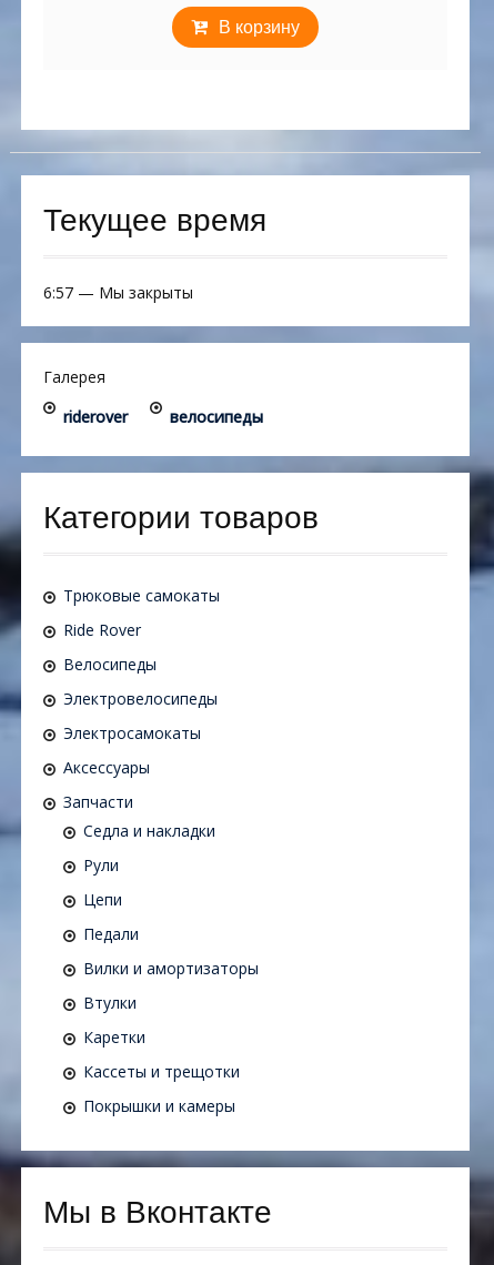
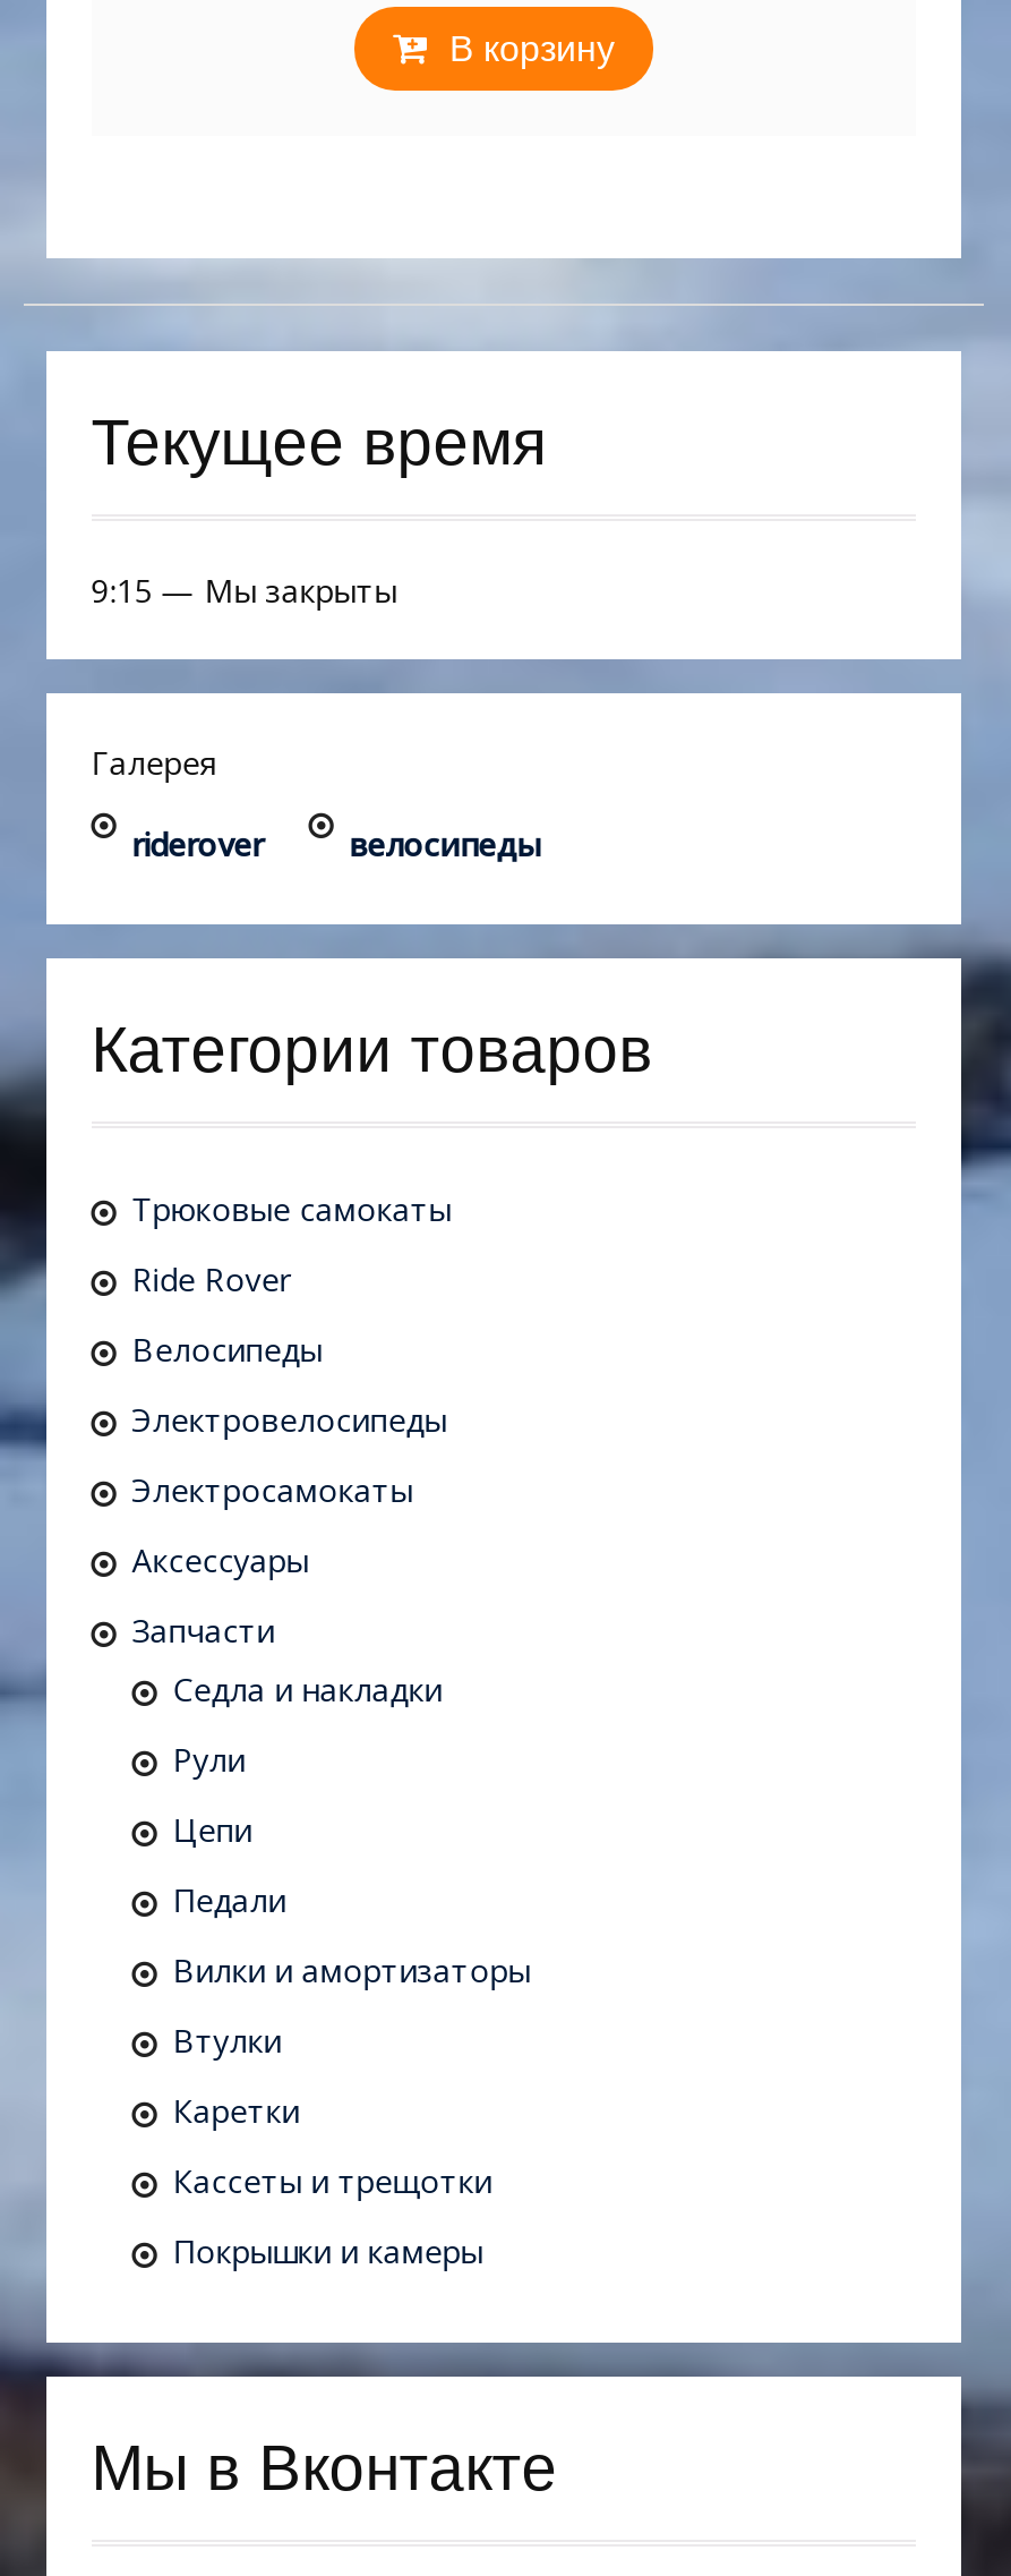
- 6:57 — Мы закрыты
+ 9:15 — Мы закрыты
